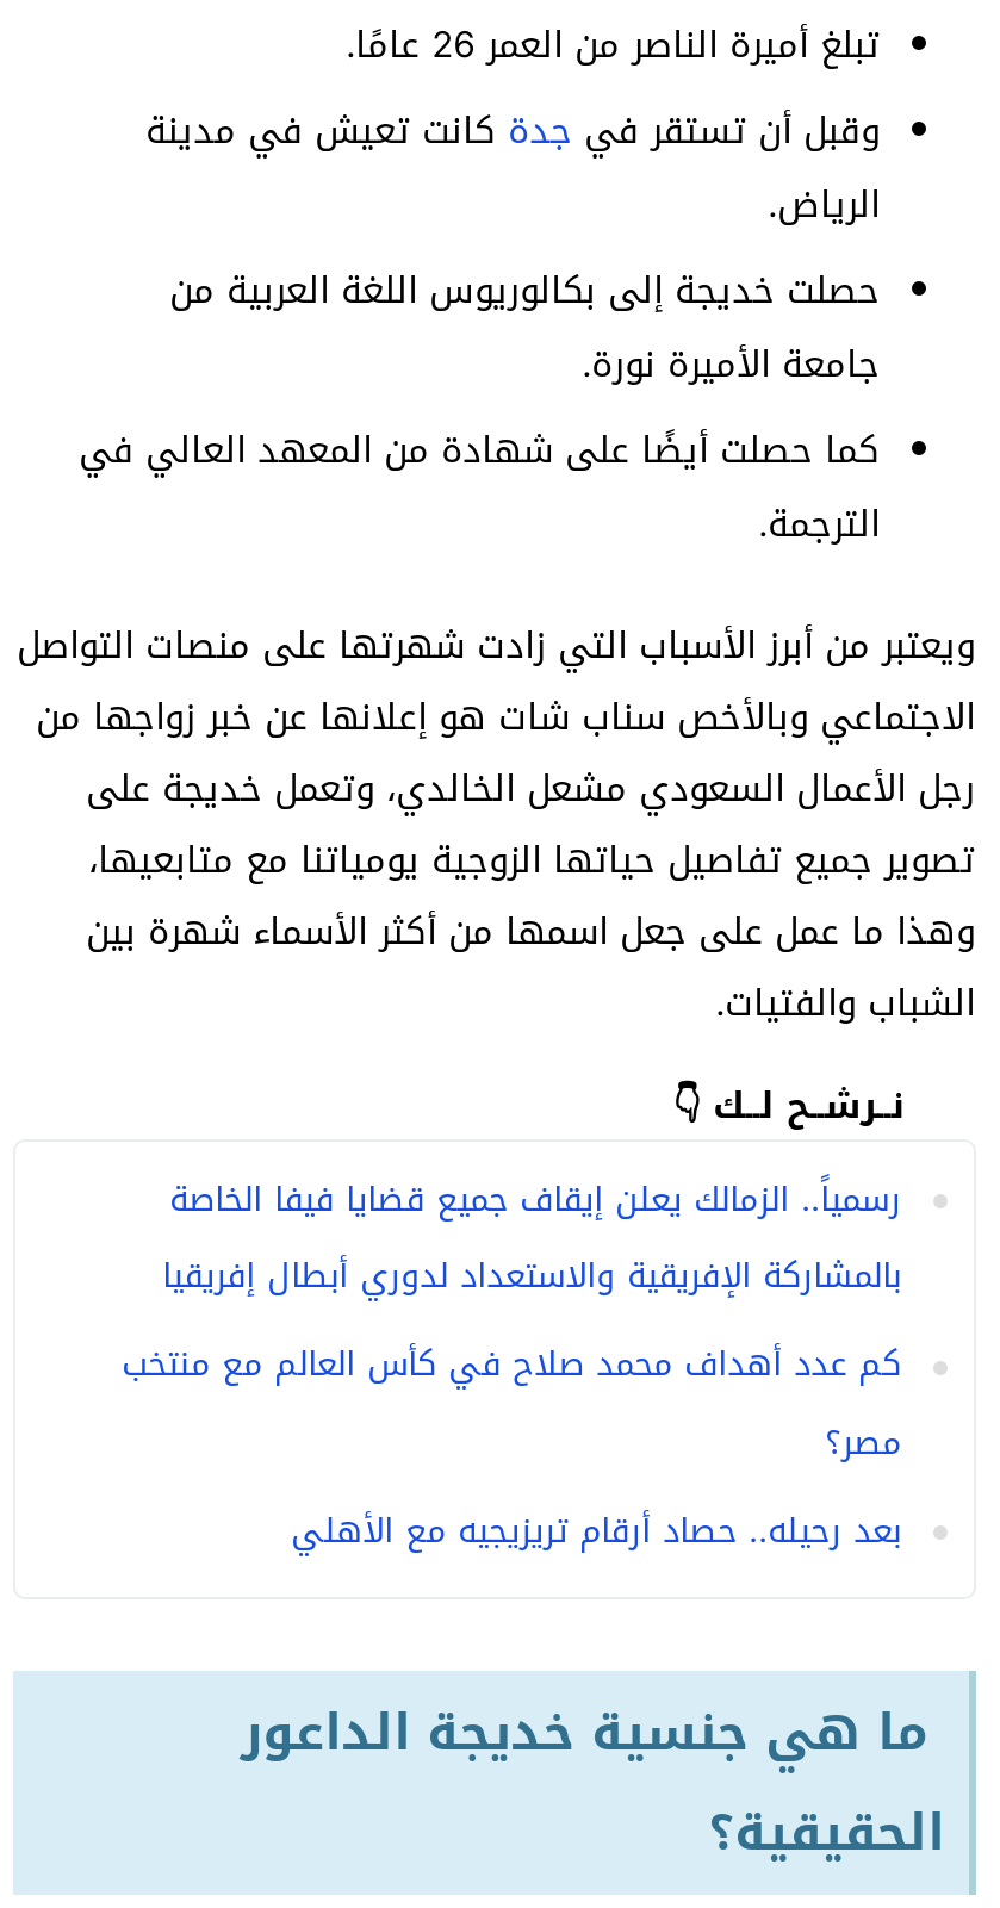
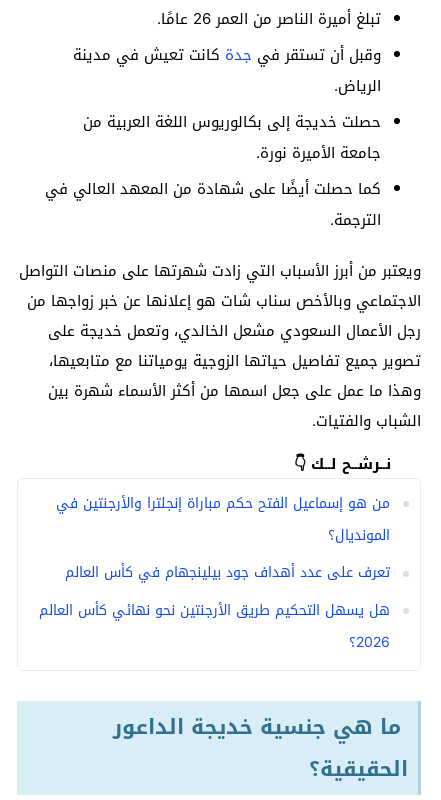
- رسمياً.. الزمالك يعلن إيقاف جميع قضايا فيفا الخاصة
- بالمشاركة الإفريقية والاستعداد لدوري أبطال إفريقيا
- كم عدد أهداف محمد صلاح في كأس العالم مع منتخب
- مصر؟
- بعد رحيله.. حصاد أرقام تريزيجيه مع الأهلي
+ من هو إسماعيل الفتح حكم مباراة إنجلترا والأرجنتين في
+ المونديال؟
+ تعرف على عدد أهداف جود بيلينجهام في كأس العالم
+ هل يسهل التحكيم طريق الأرجنتين نحو نهائي كأس العالم
+ 2026؟
